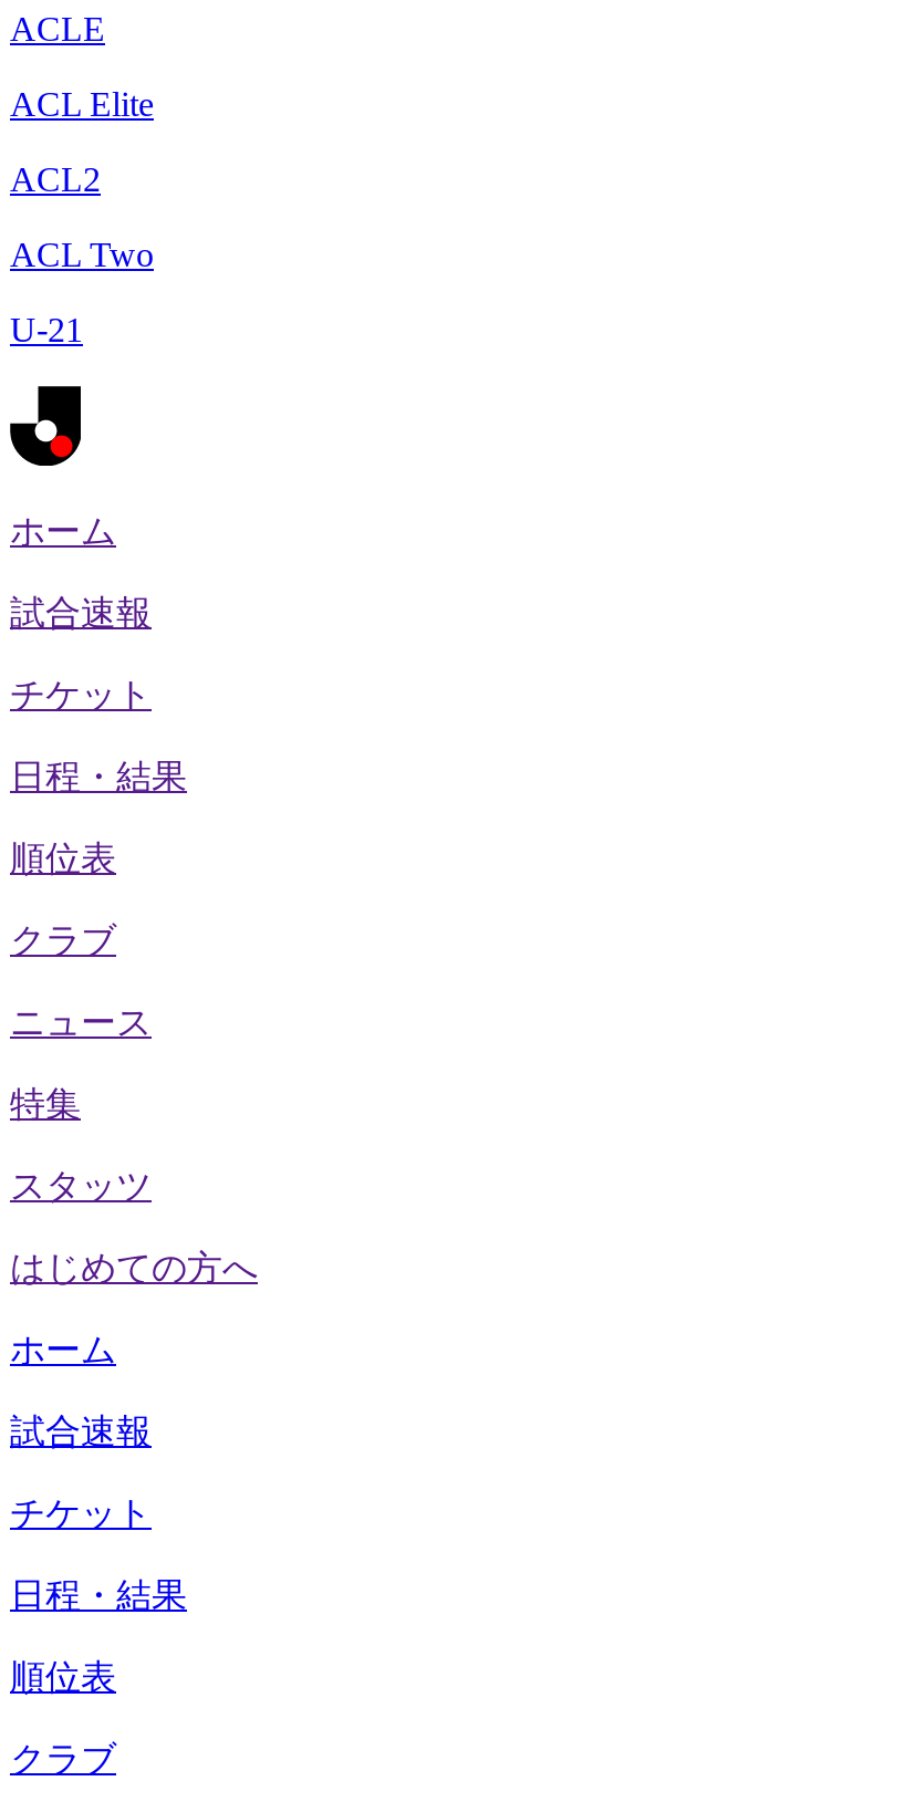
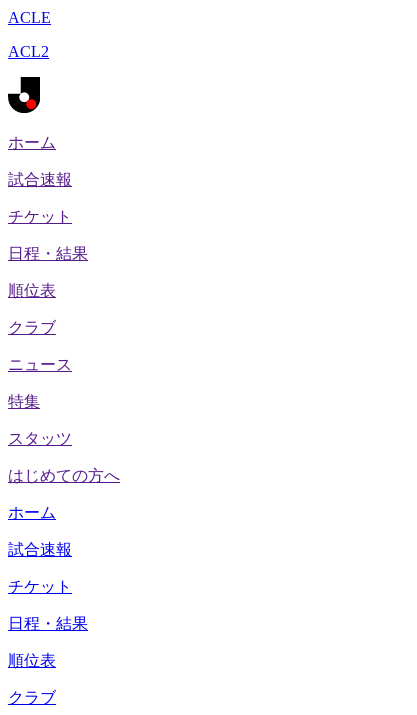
- ACL Elite

- ACL Two
- U-21
